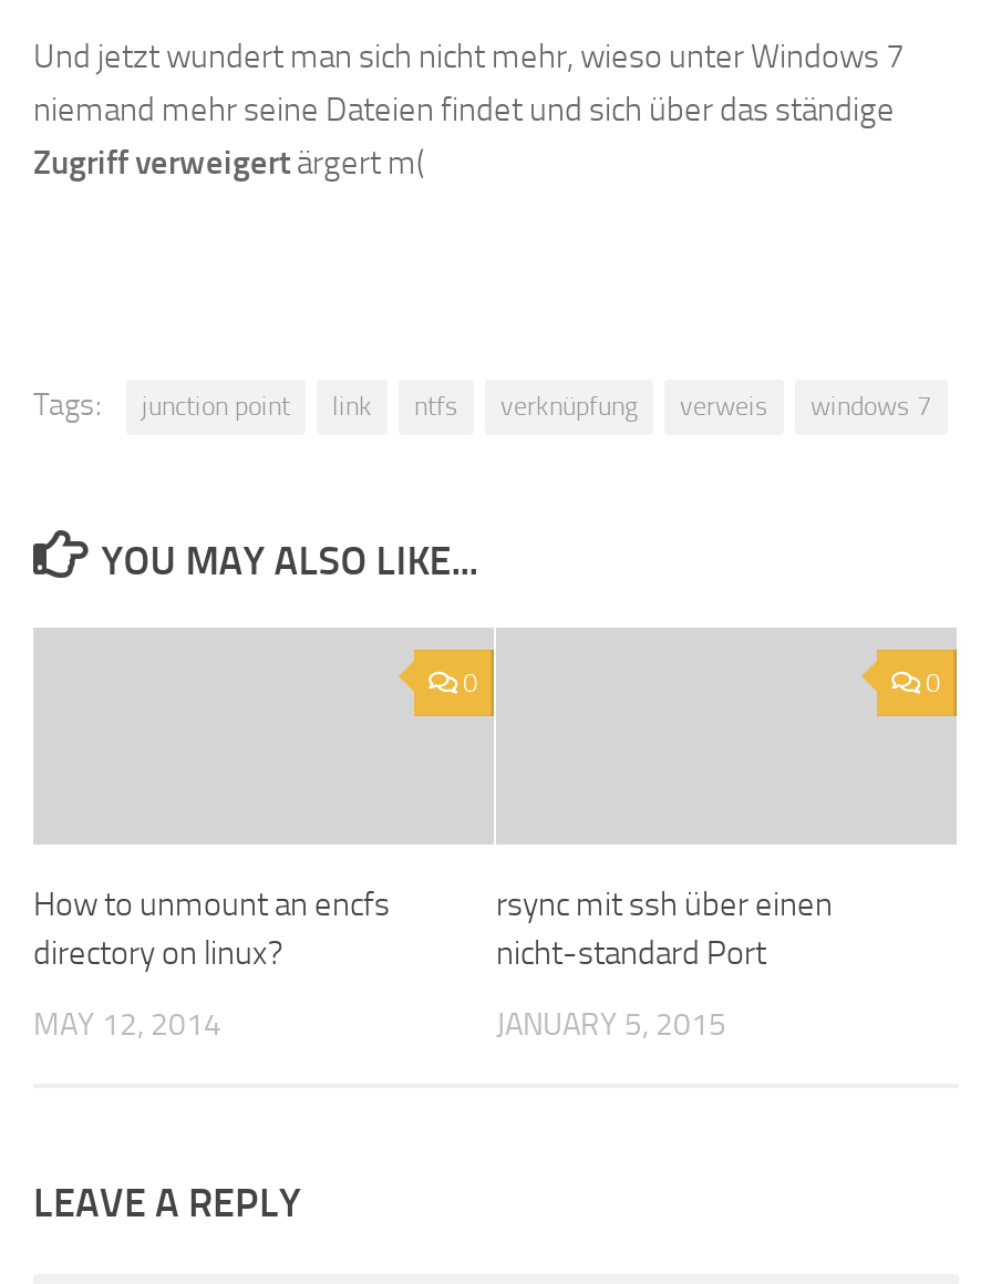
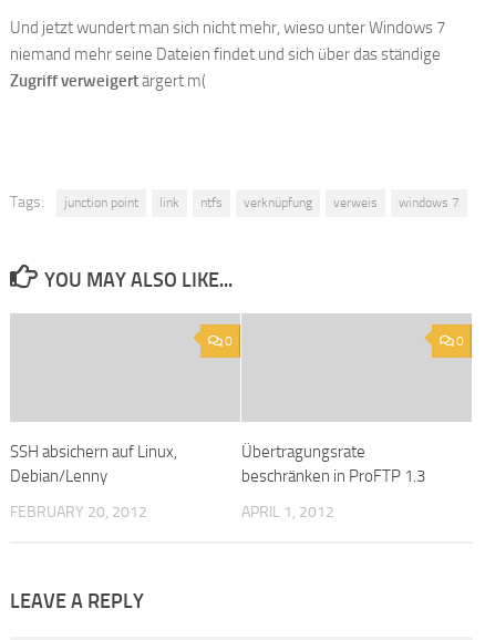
- How to unmount an encfs
- directory on linux?
+ SSH absichern auf Linux,
+ Debian/Lenny

- rsync mit ssh über einen
- nicht-standard Port
+ Übertragungsrate
+ beschränken in ProFTP 1.3

- MAY 12, 2014
+ FEBRUARY 20, 2012

- JANUARY 5, 2015
+ APRIL 1, 2012
